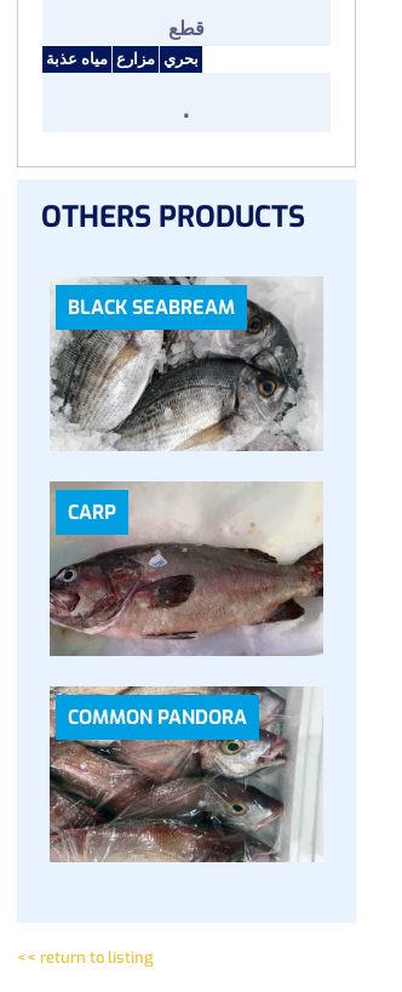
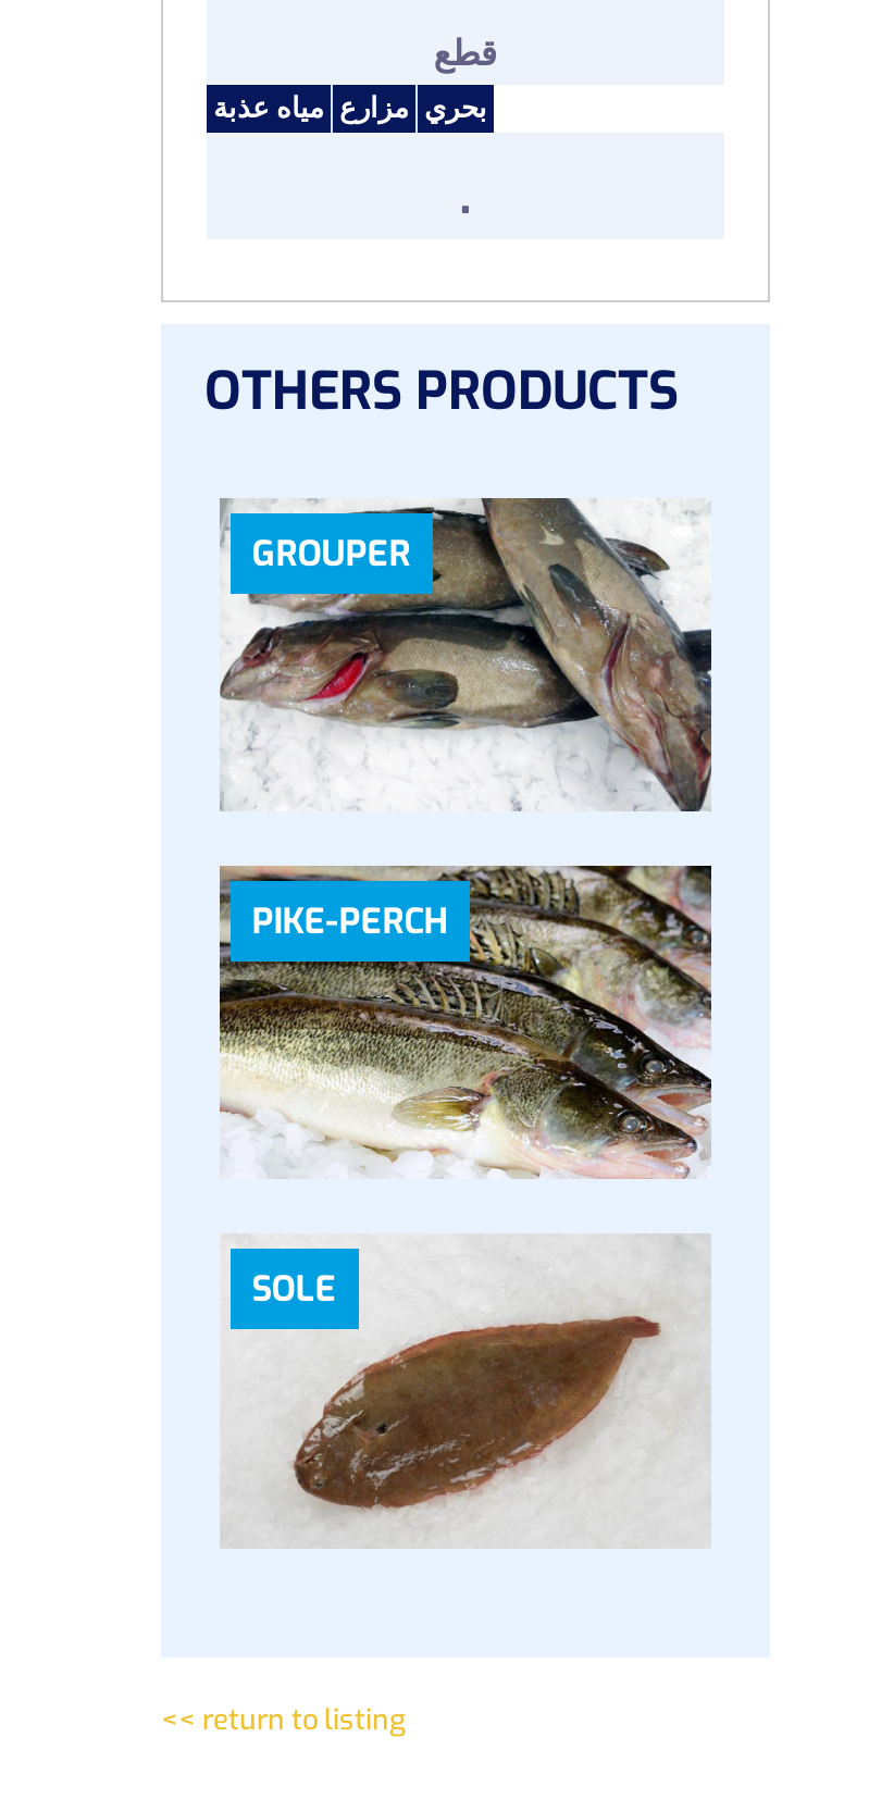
- [image]
- BLACK SEABREAM
+ [image]
+ GROUPER

- [image]
- CARP
+ [image]
+ PIKE-PERCH

- [image]
- COMMON PANDORA
+ [image]
+ SOLE
